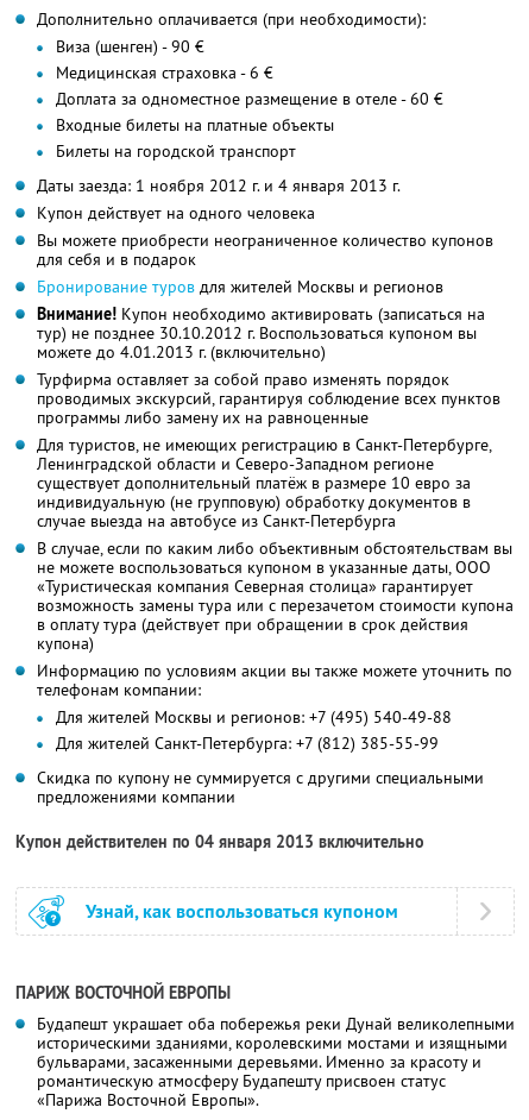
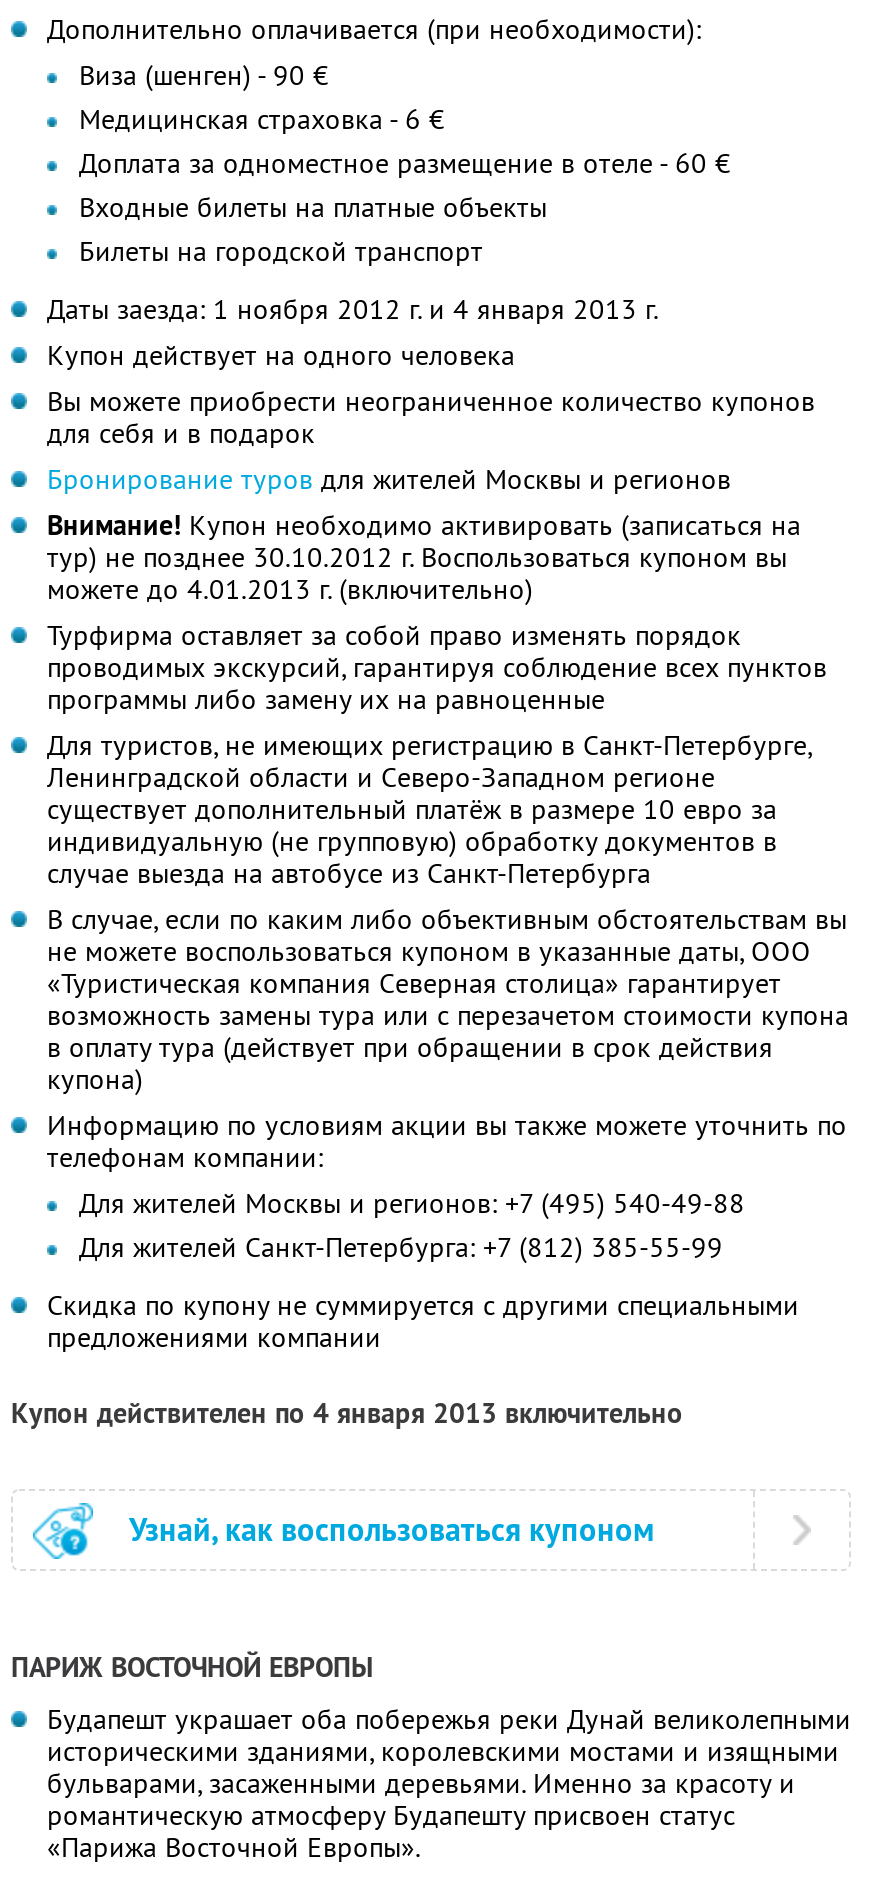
- Купон действителен по 04 января 2013 включительно
+ Купон действителен по 4 января 2013 включительно
